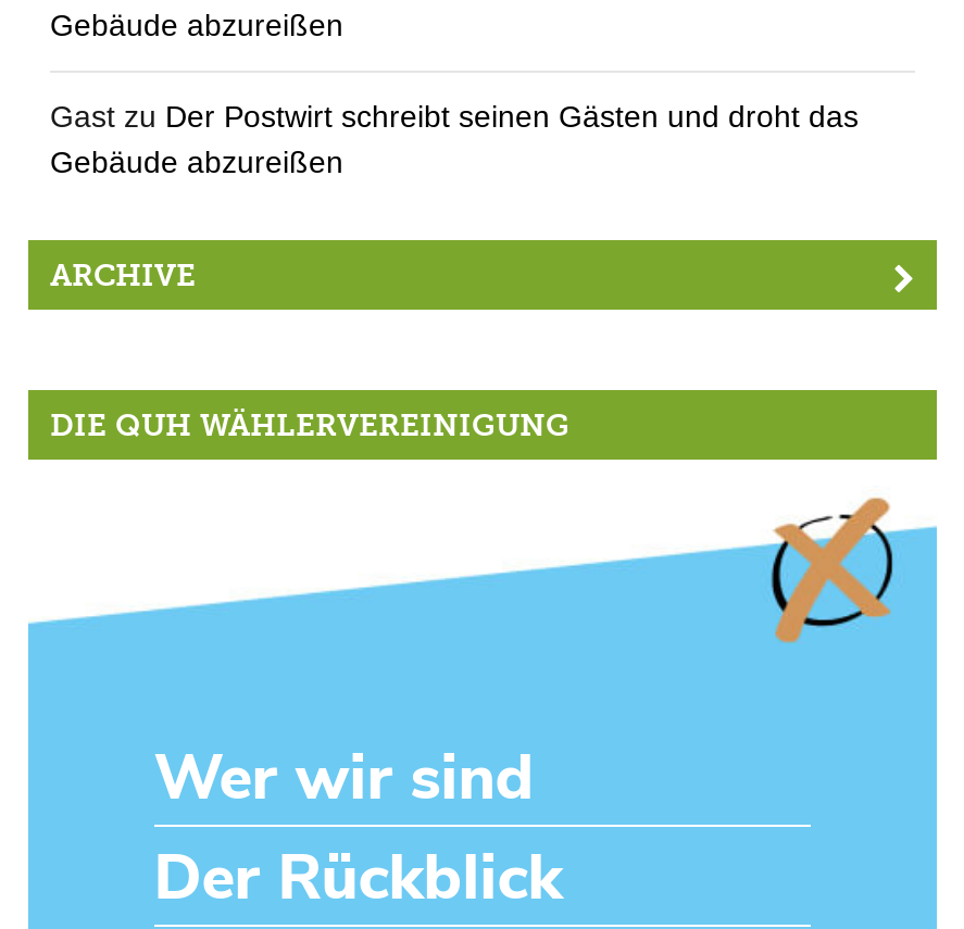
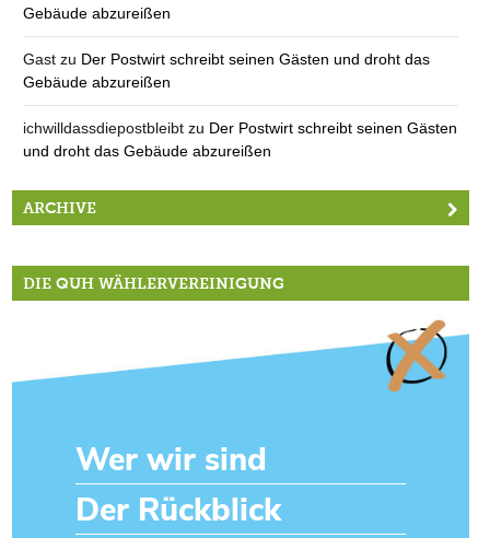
+ ichwilldassdiepostbleibt zu Der Postwirt schreibt seinen Gästen
+ und droht das Gebäude abzureißen
